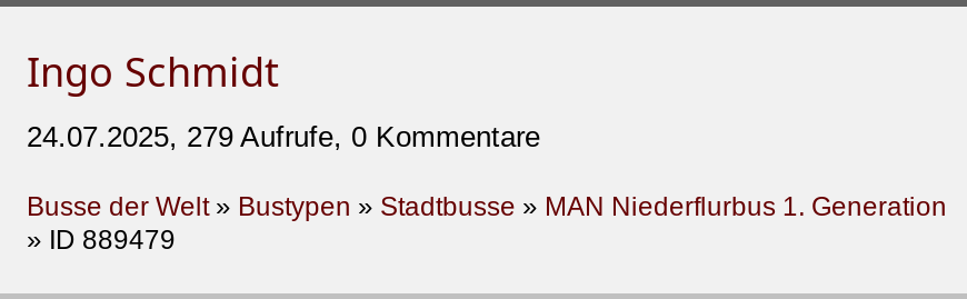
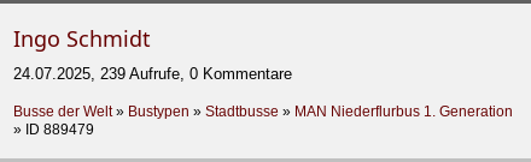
- 24.07.2025, 279 Aufrufe, 0 Kommentare
+ 24.07.2025, 239 Aufrufe, 0 Kommentare
